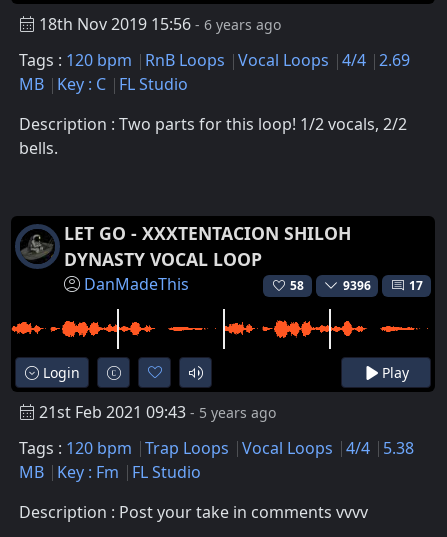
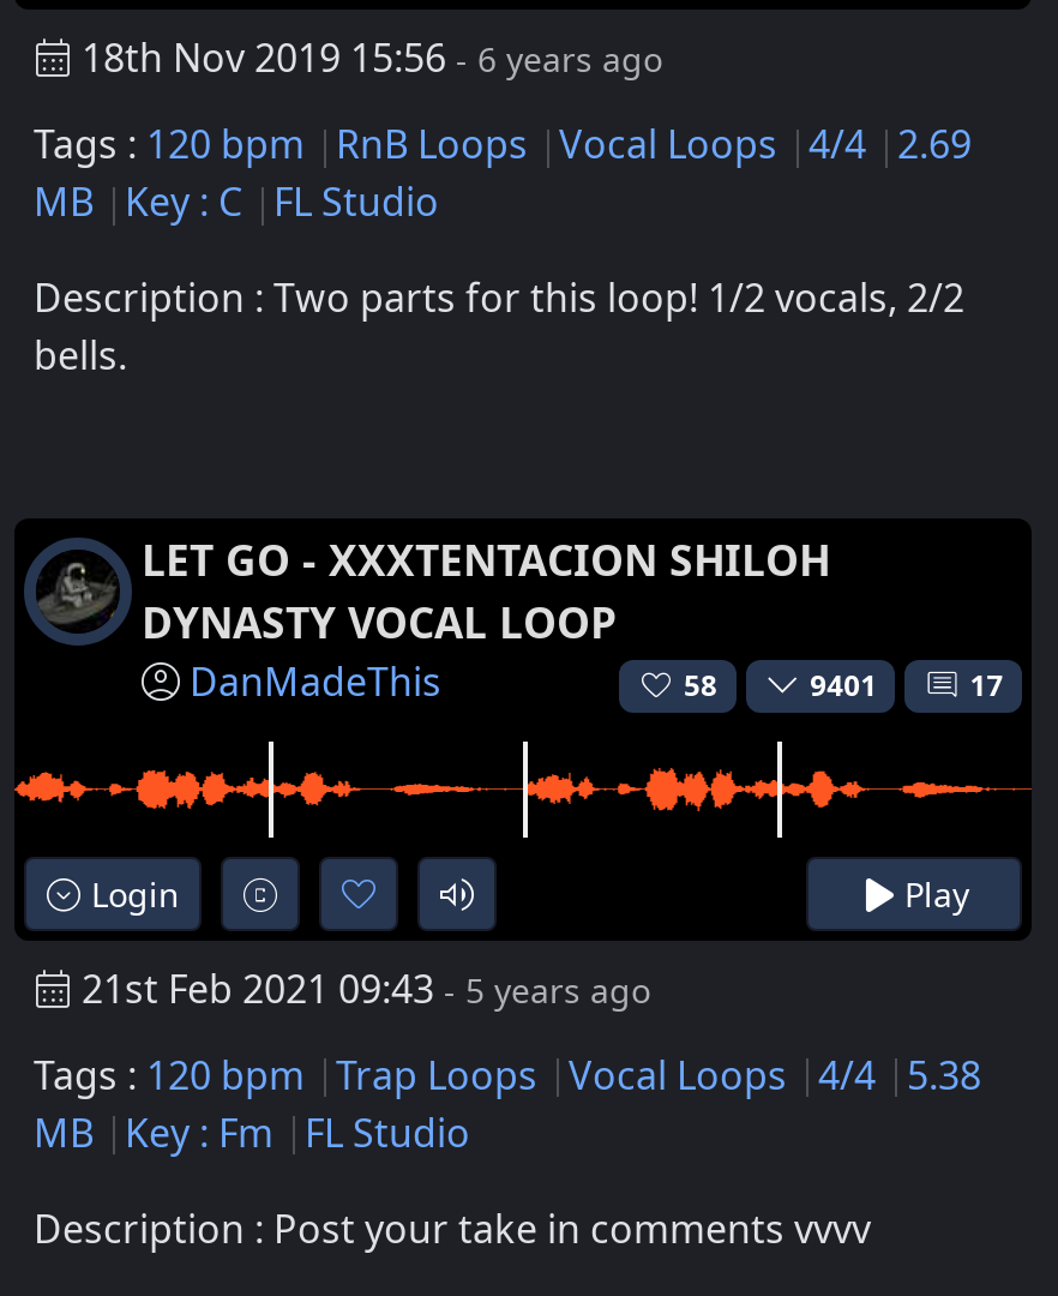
- 9396
+ 9401
